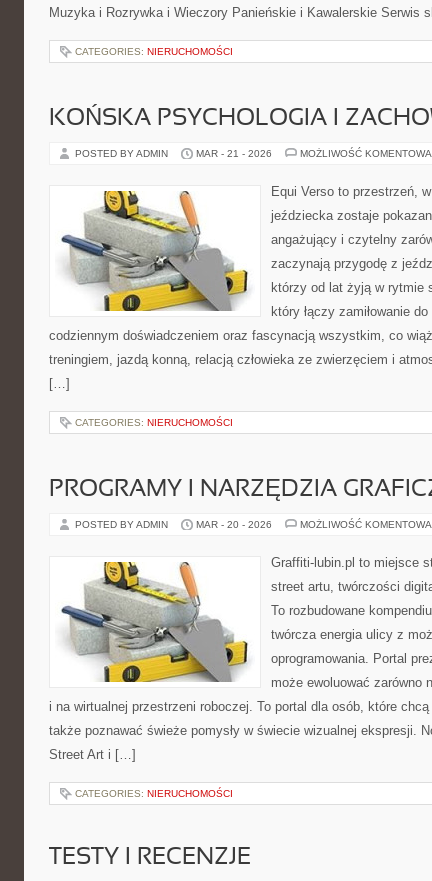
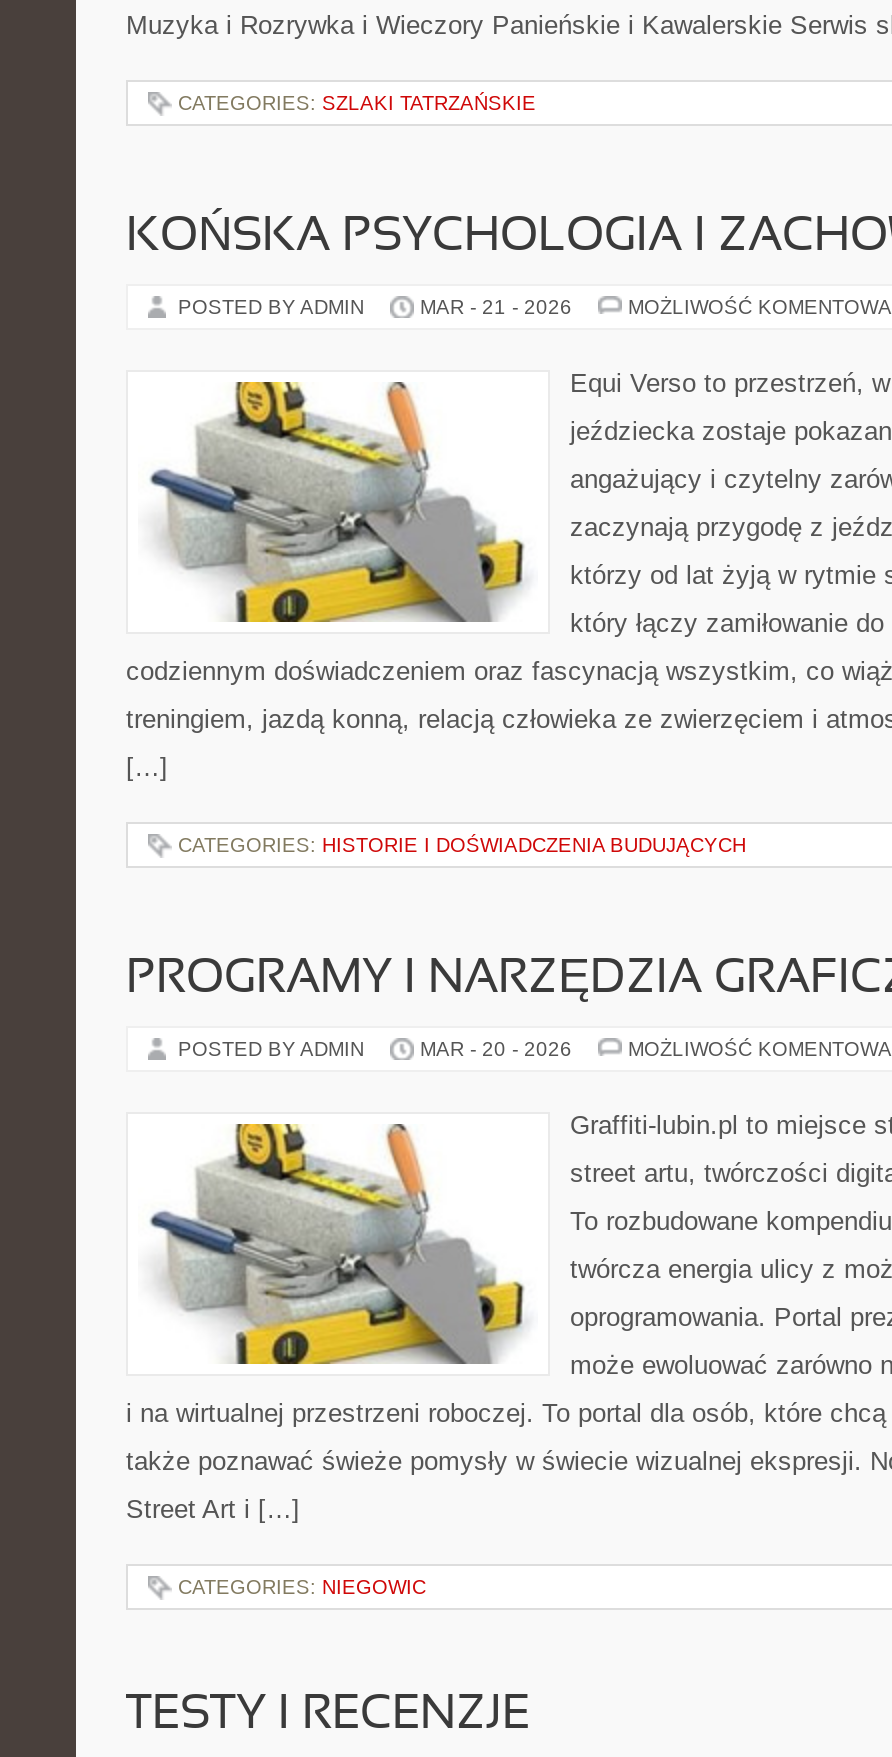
- CATEGORIES: NIERUCHOMOŚCI
+ CATEGORIES: SZLAKI TATRZAŃSKIE

- CATEGORIES: NIERUCHOMOŚCI
+ CATEGORIES: HISTORIE I DOŚWIADCZENIA BUDUJĄCYCH

- CATEGORIES: NIERUCHOMOŚCI
+ CATEGORIES: NIEGOWIC
